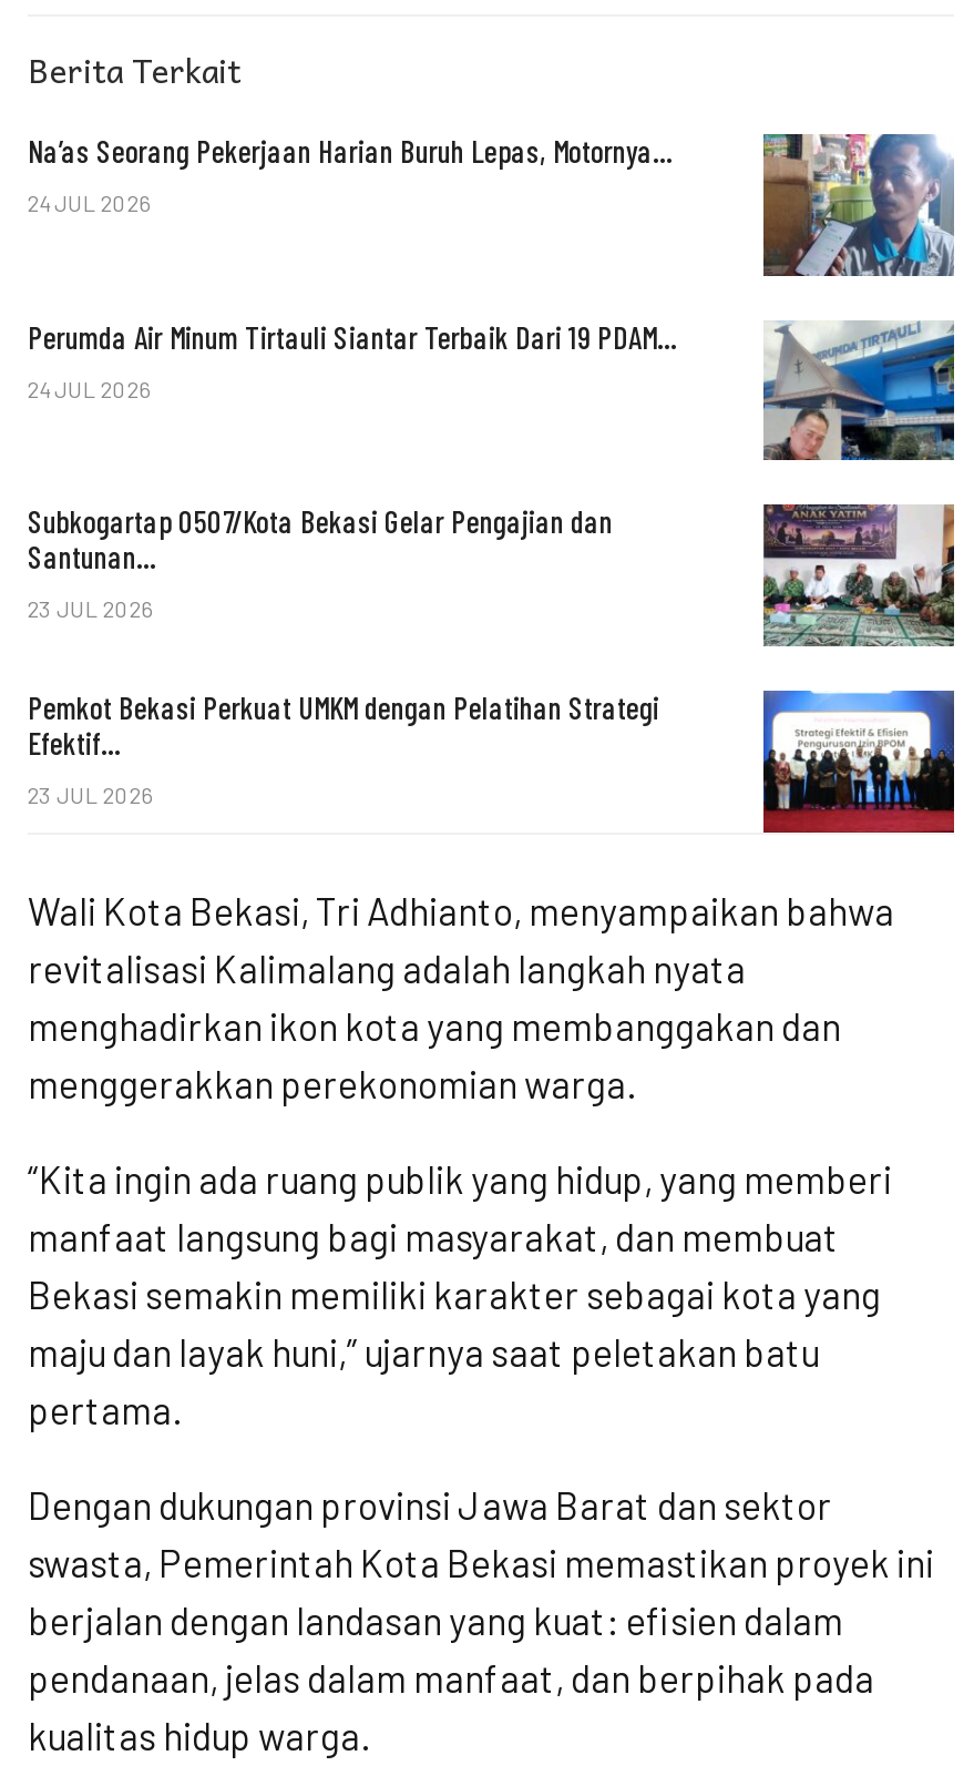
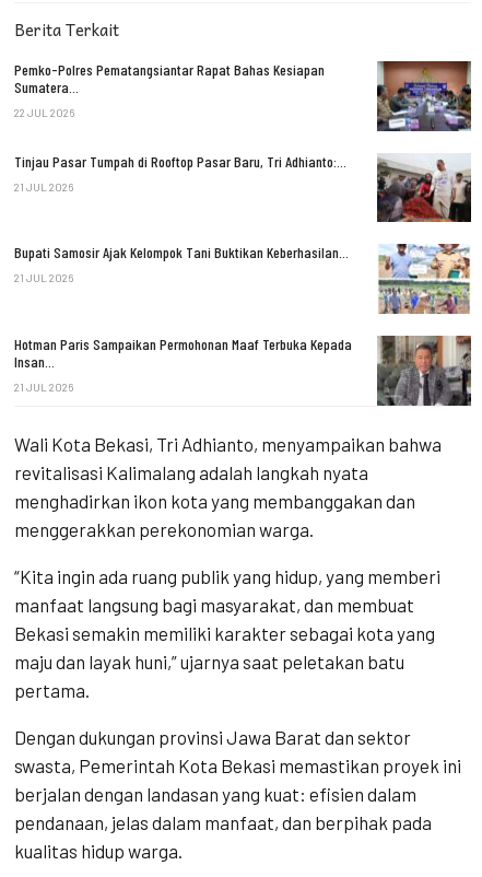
- Na’as Seorang Pekerjaan Harian Buruh Lepas, Motornya…
+ Pemko-Polres Pematangsiantar Rapat Bahas Kesiapan
+ Sumatera…

- [image]
+ [image]

- 24 JUL 2026
+ 22 JUL 2026

- [image]
- Perumda Air Minum Tirtauli Siantar Terbaik Dari 19 PDAM…
+ [image]
+ Tinjau Pasar Tumpah di Rooftop Pasar Baru, Tri Adhianto:…

- 24 JUL 2026
+ 21 JUL 2026

- Subkogartap 0507/Kota Bekasi Gelar Pengajian dan
- Santunan…
+ Bupati Samosir Ajak Kelompok Tani Buktikan Keberhasilan…

- [image]
+ [image]

- 23 JUL 2026
+ 21 JUL 2026

- Pemkot Bekasi Perkuat UMKM dengan Pelatihan Strategi
- Efektif…
+ Hotman Paris Sampaikan Permohonan Maaf Terbuka Kepada
+ Insan…

- [image]
+ [image]

- 23 JUL 2026
+ 21 JUL 2026
